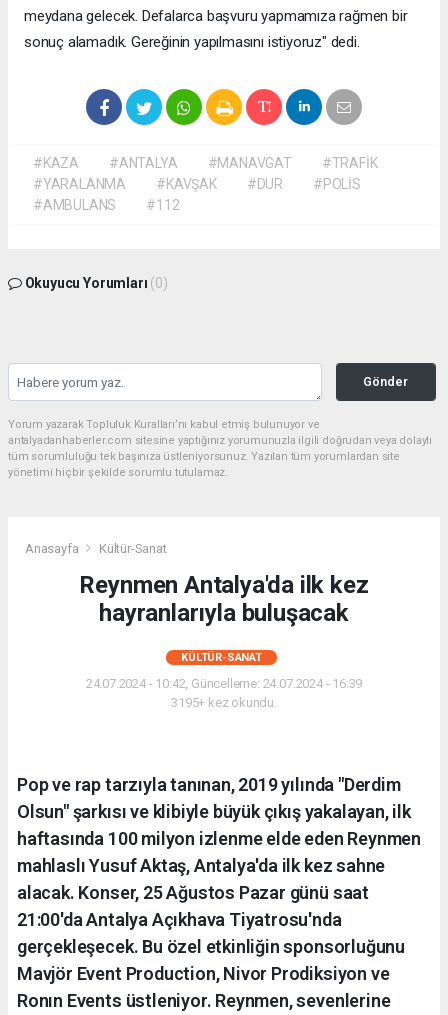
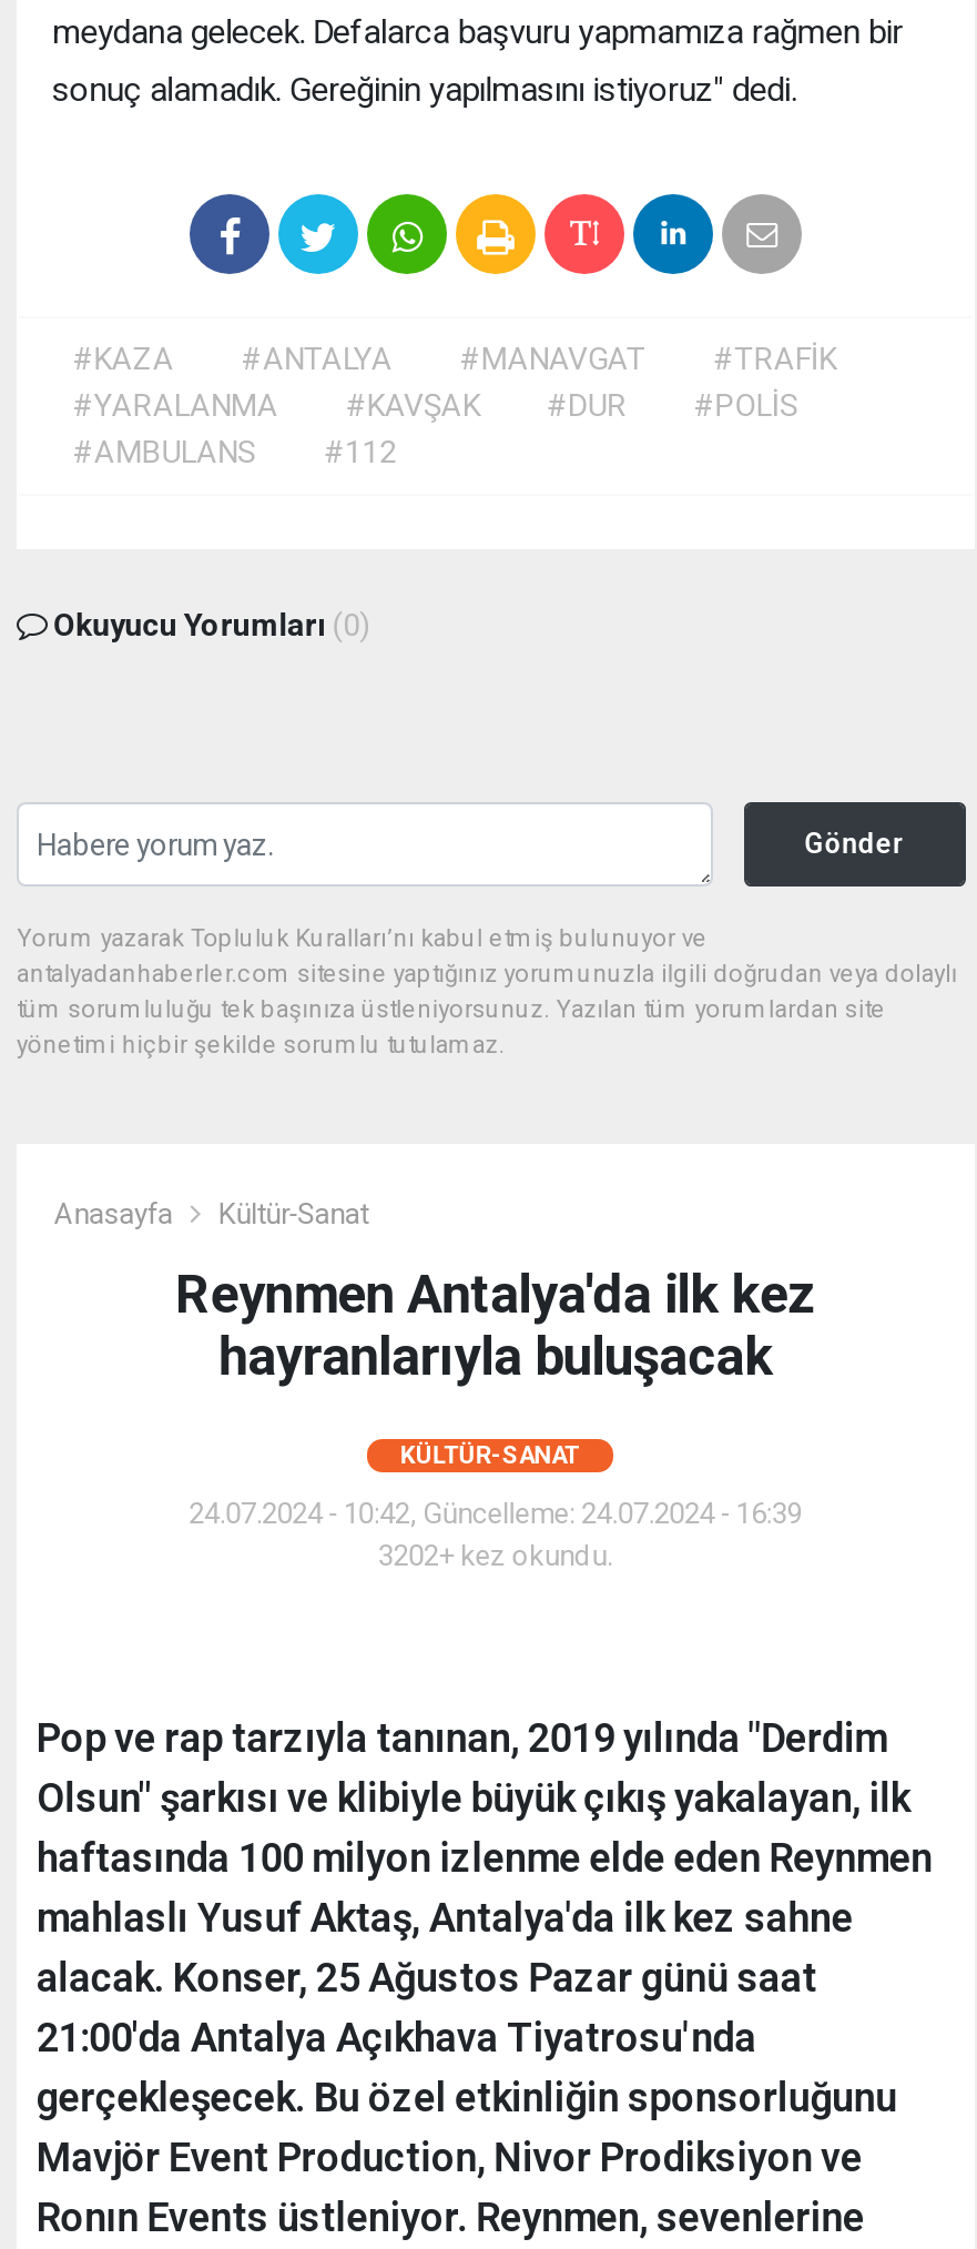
- 3195+ kez okundu.
+ 3202+ kez okundu.
